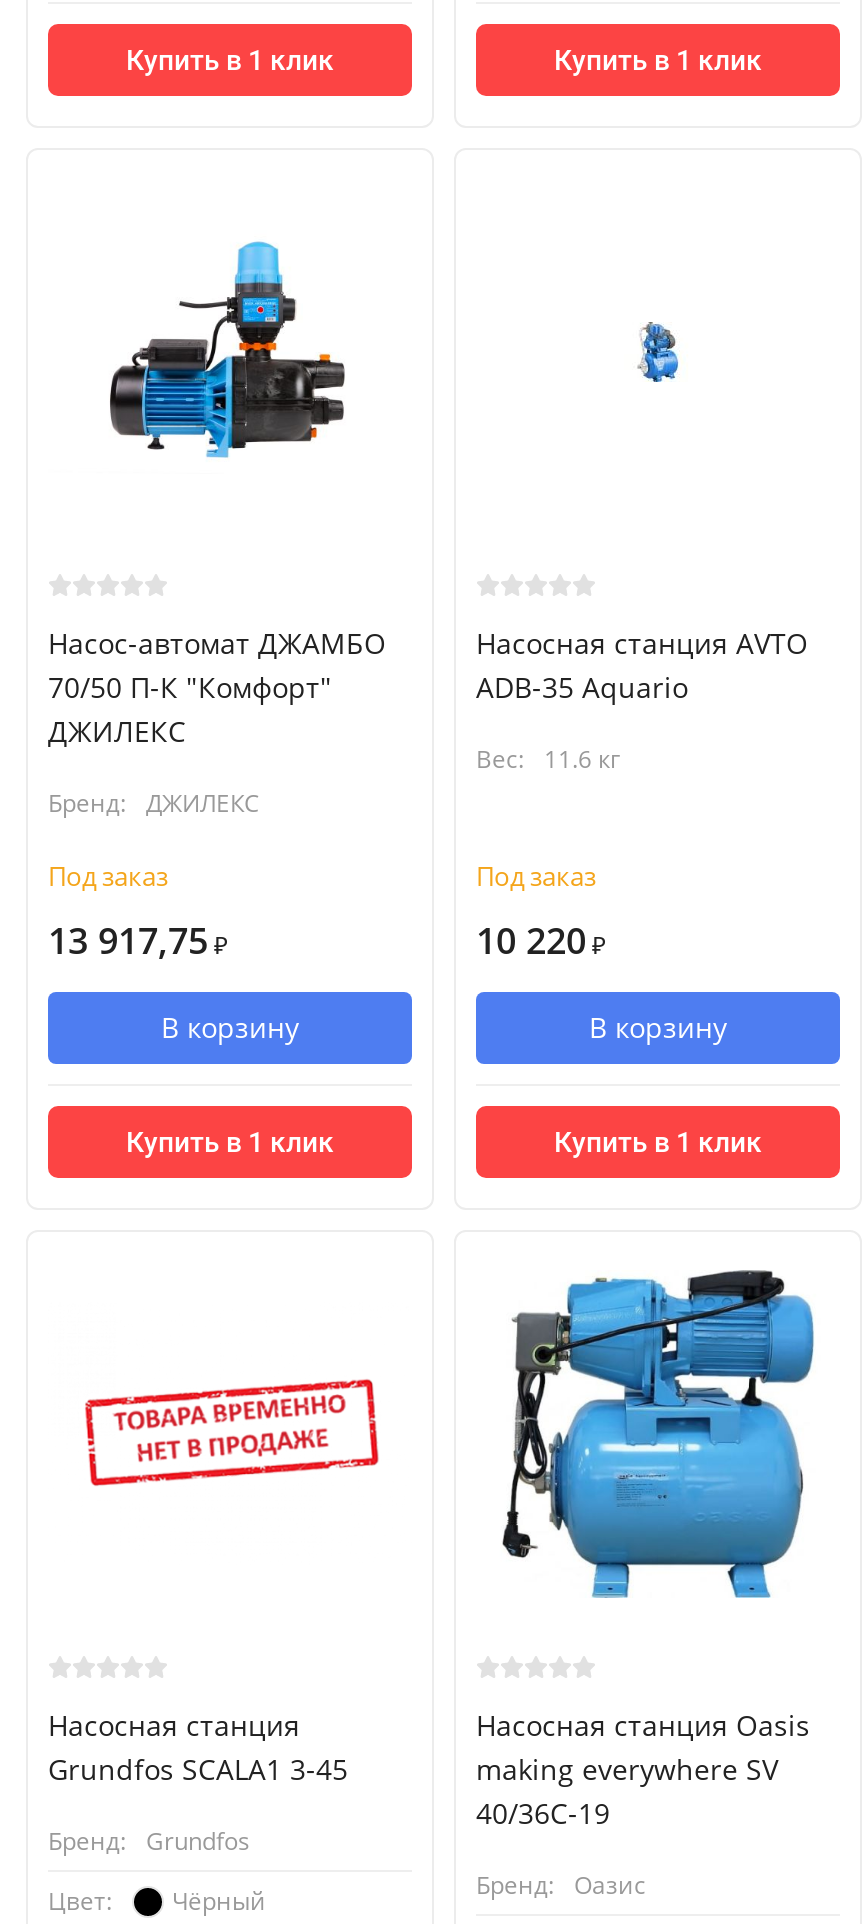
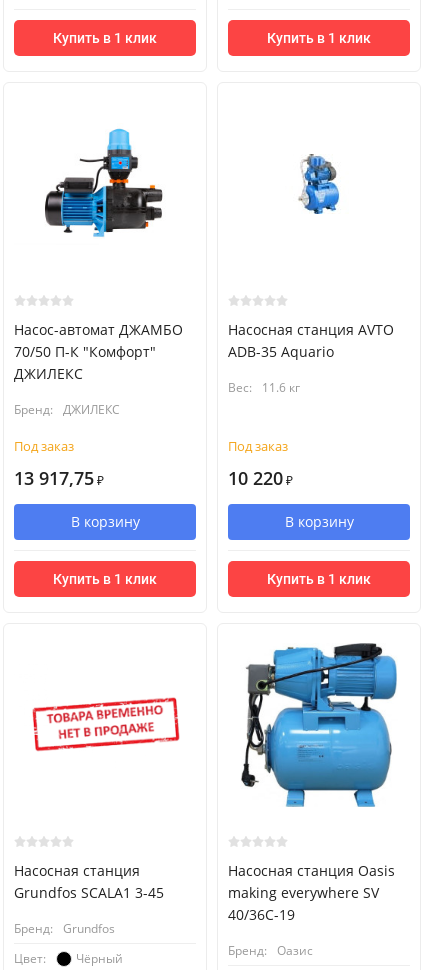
- [image]
+ [image]
